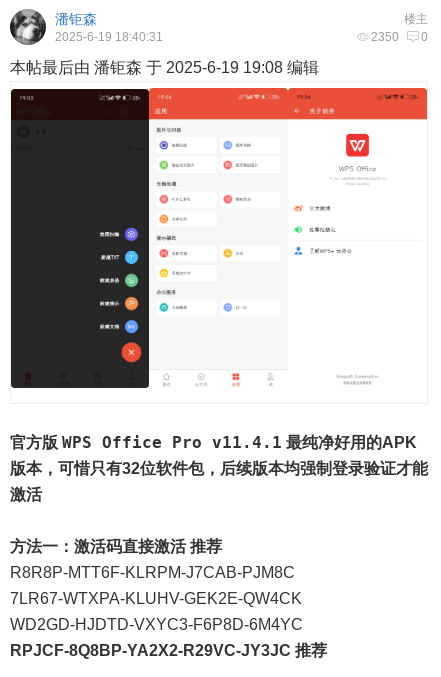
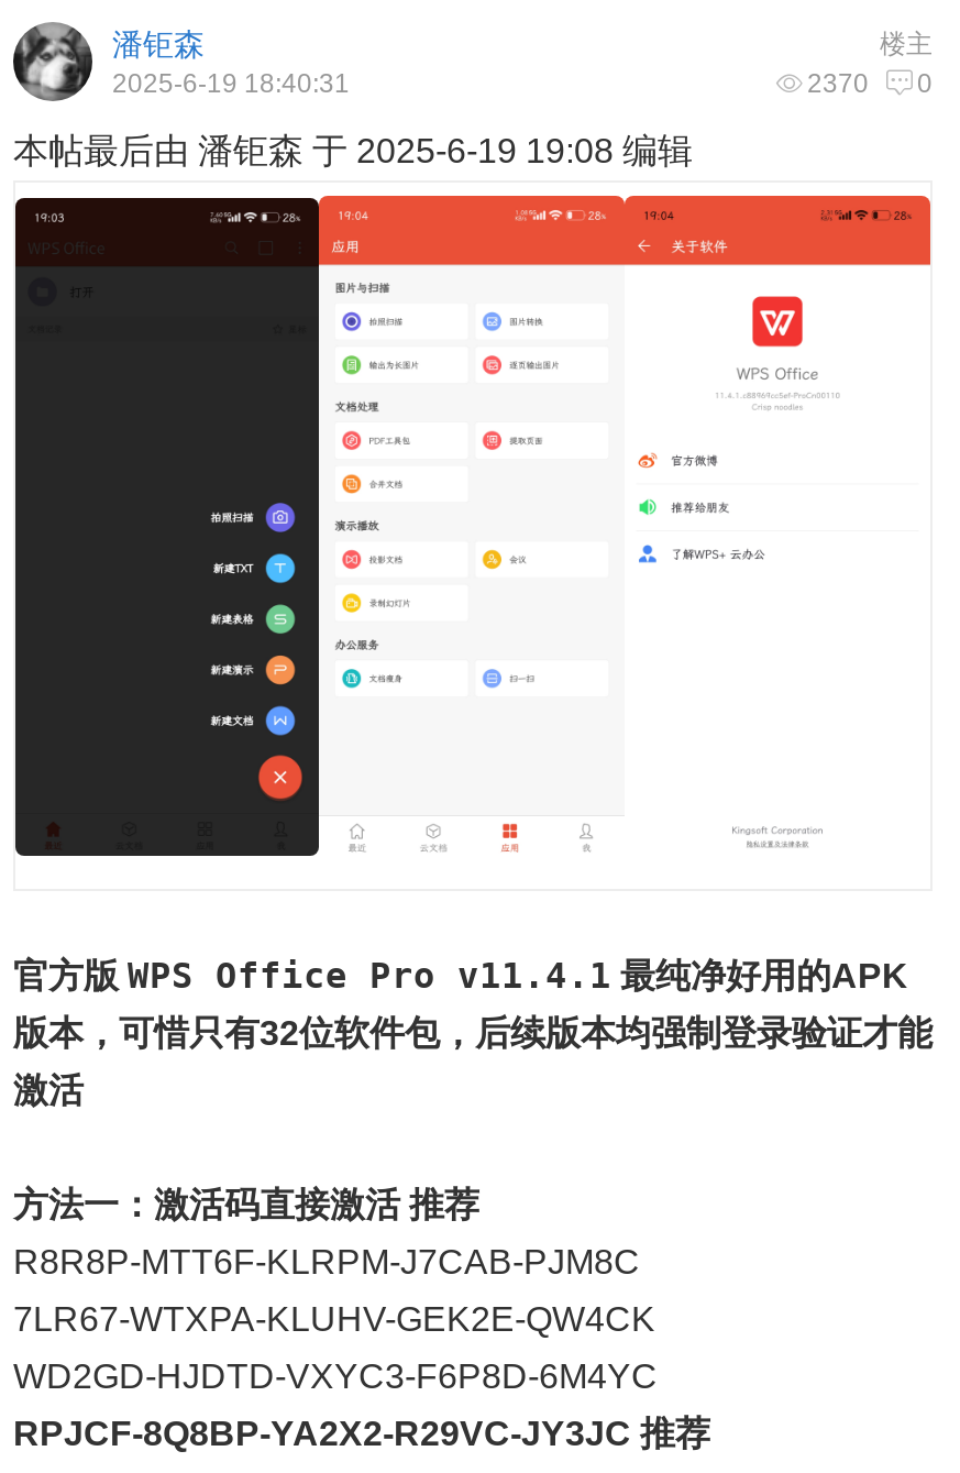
- 2350 0
+ 2370 0
